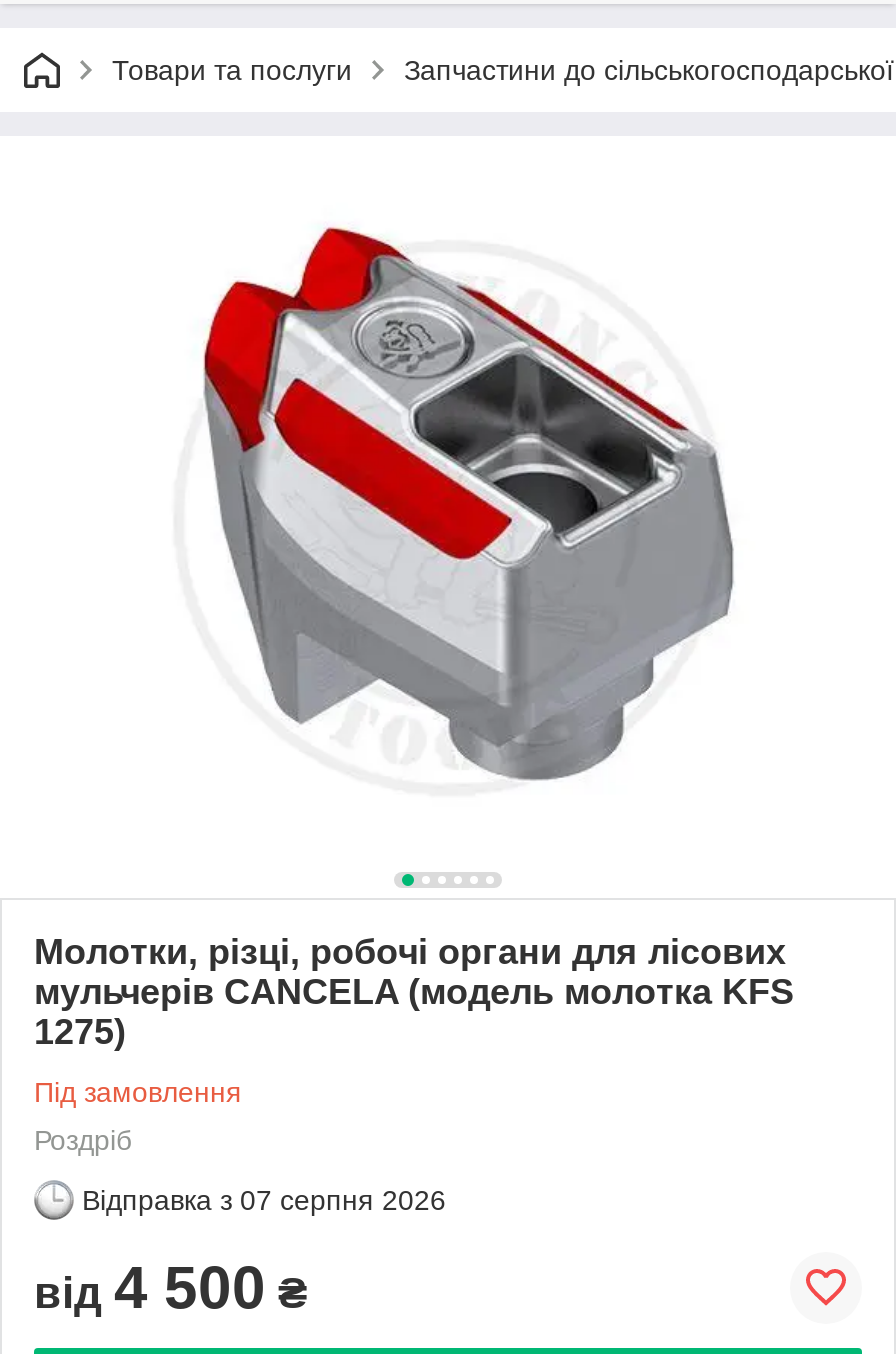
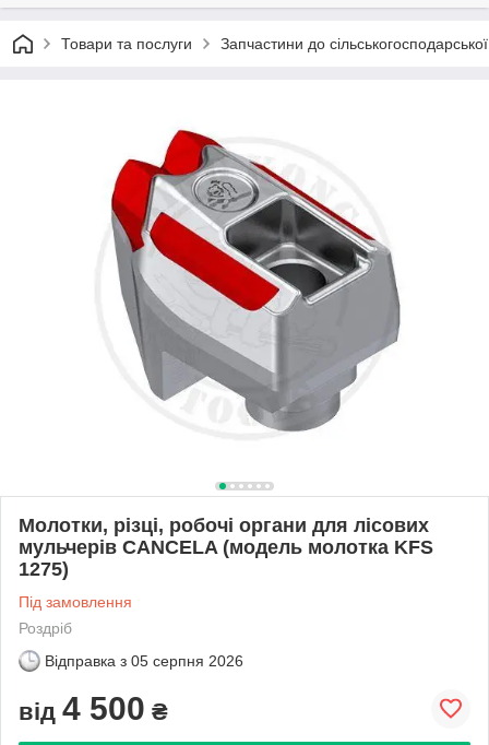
- Відправка з 07 серпня 2026
+ Відправка з 05 серпня 2026
